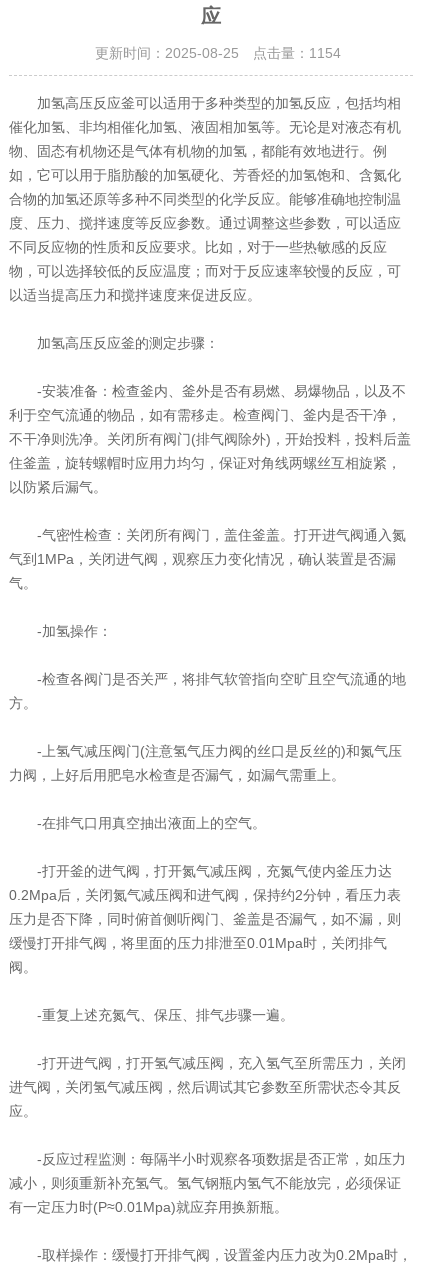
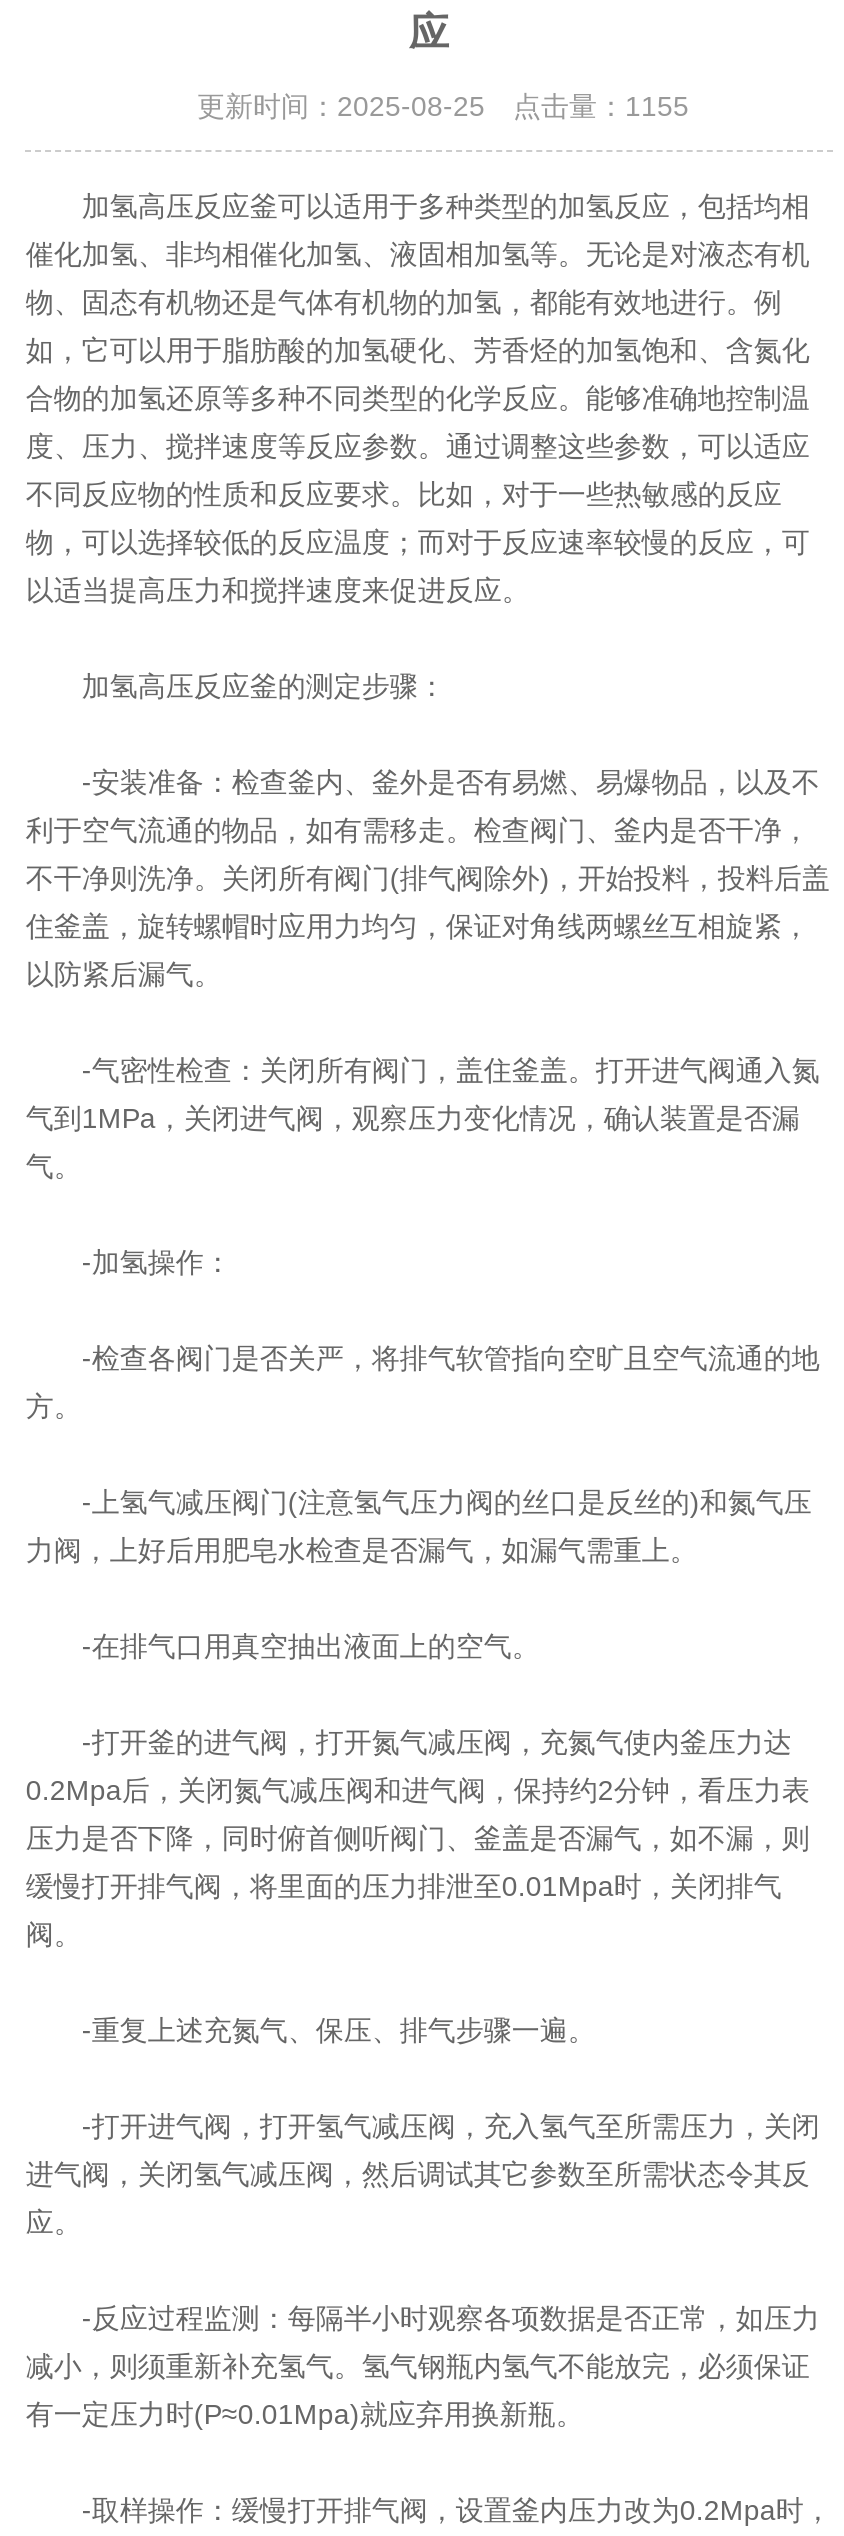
- 更新时间：2025-08-25 点击量：1154
+ 更新时间：2025-08-25 点击量：1155
